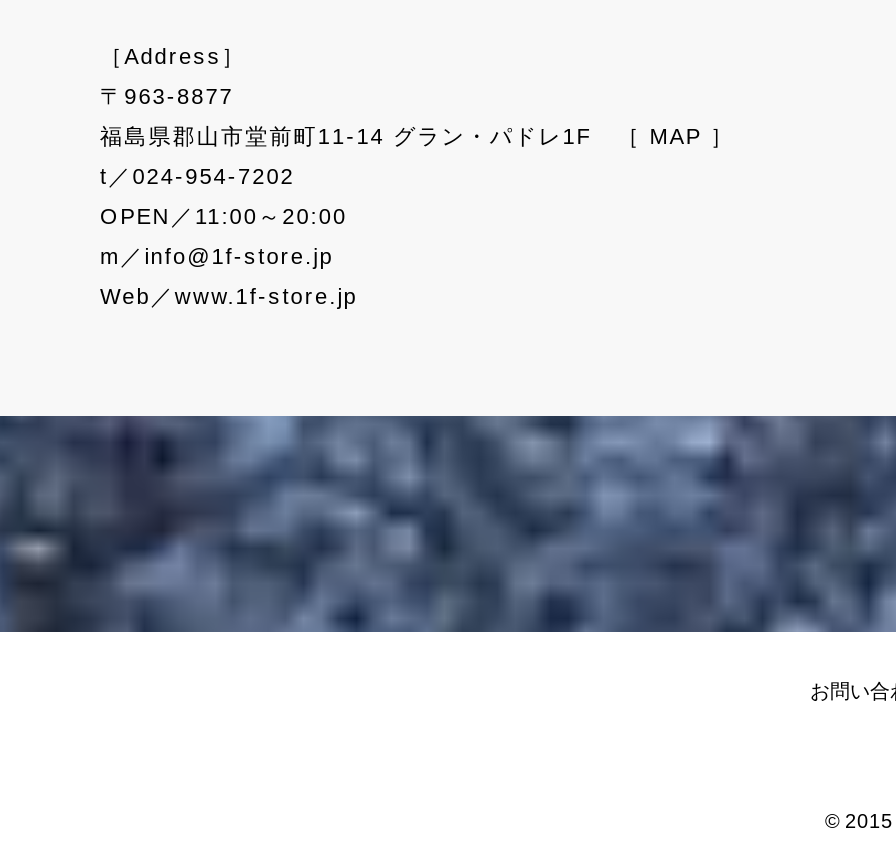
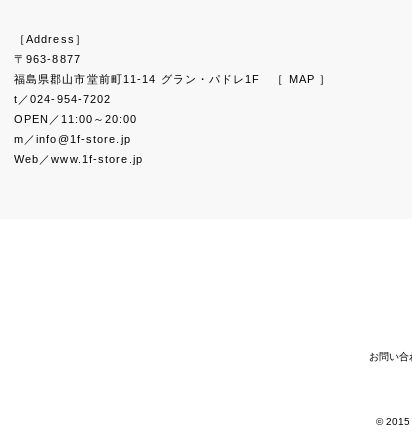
- [image]
